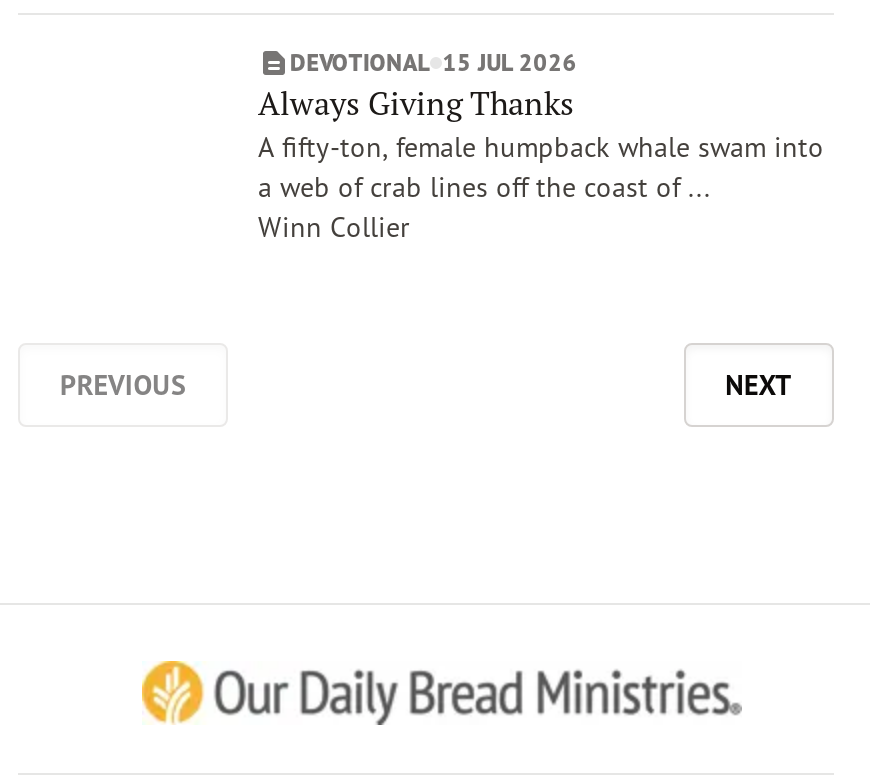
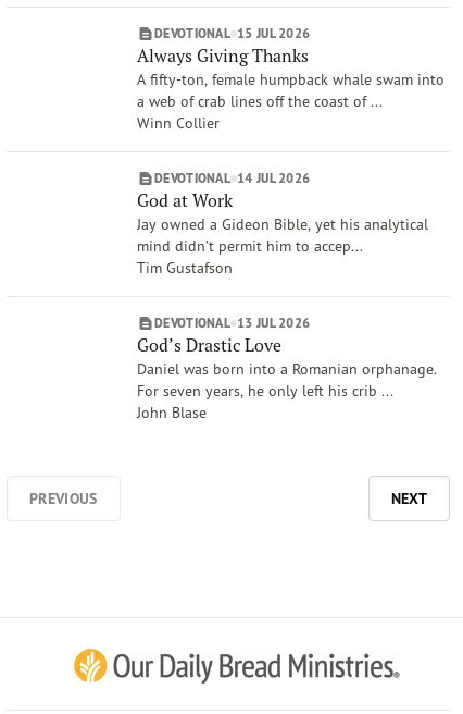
+ DEVOTIONAL 14 JUL 2026
+ God at Work
+ Jay owned a Gideon Bible, yet his analytical
+ mind didn’t permit him to accep...
+ Tim Gustafson
+ DEVOTIONAL 13 JUL 2026
+ God’s Drastic Love
+ Daniel was born into a Romanian orphanage.
+ For seven years, he only left his crib ...
+ John Blase
